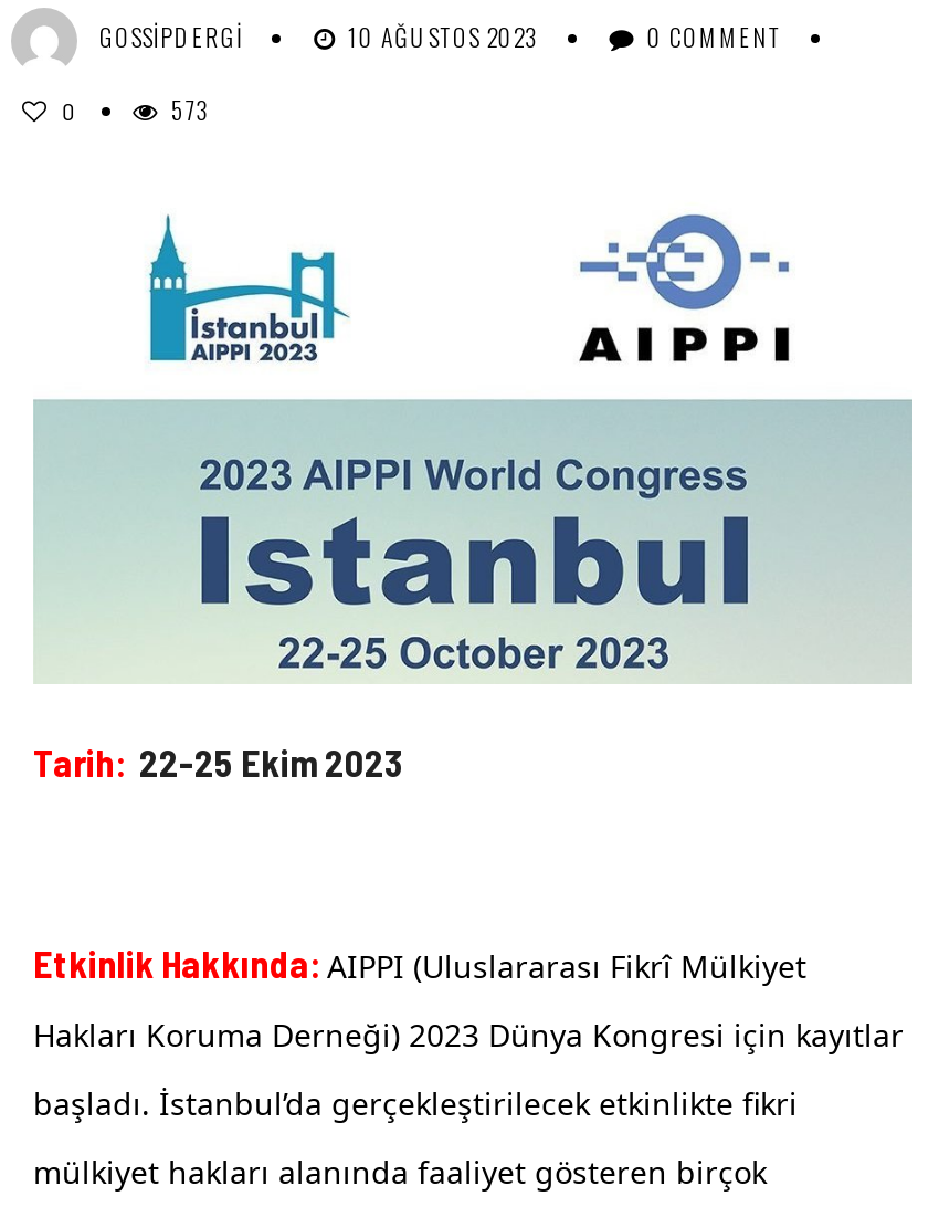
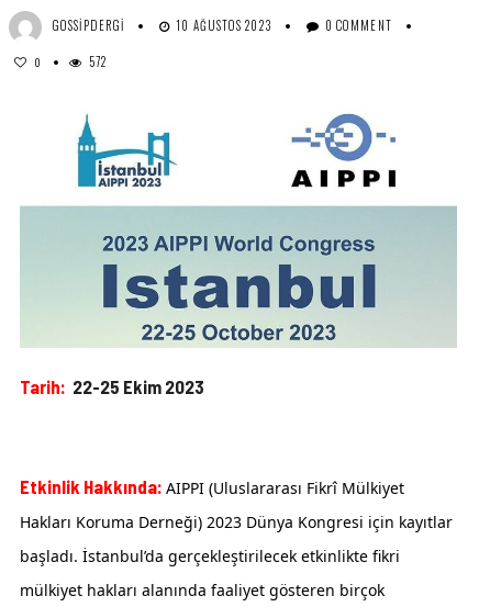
- 573
+ 572
